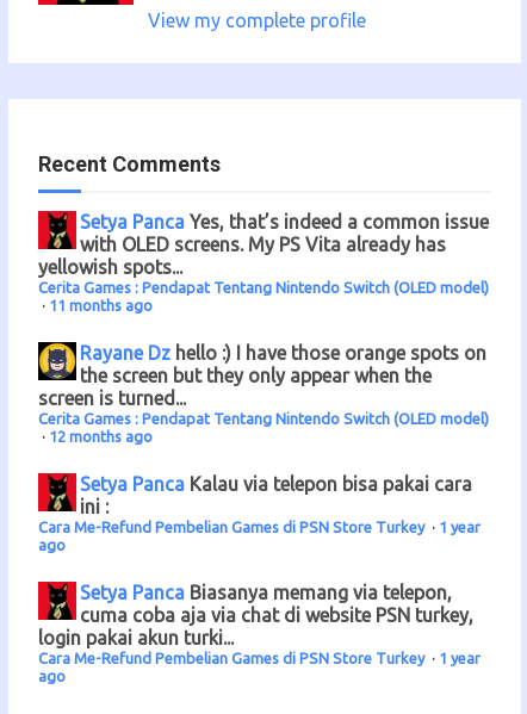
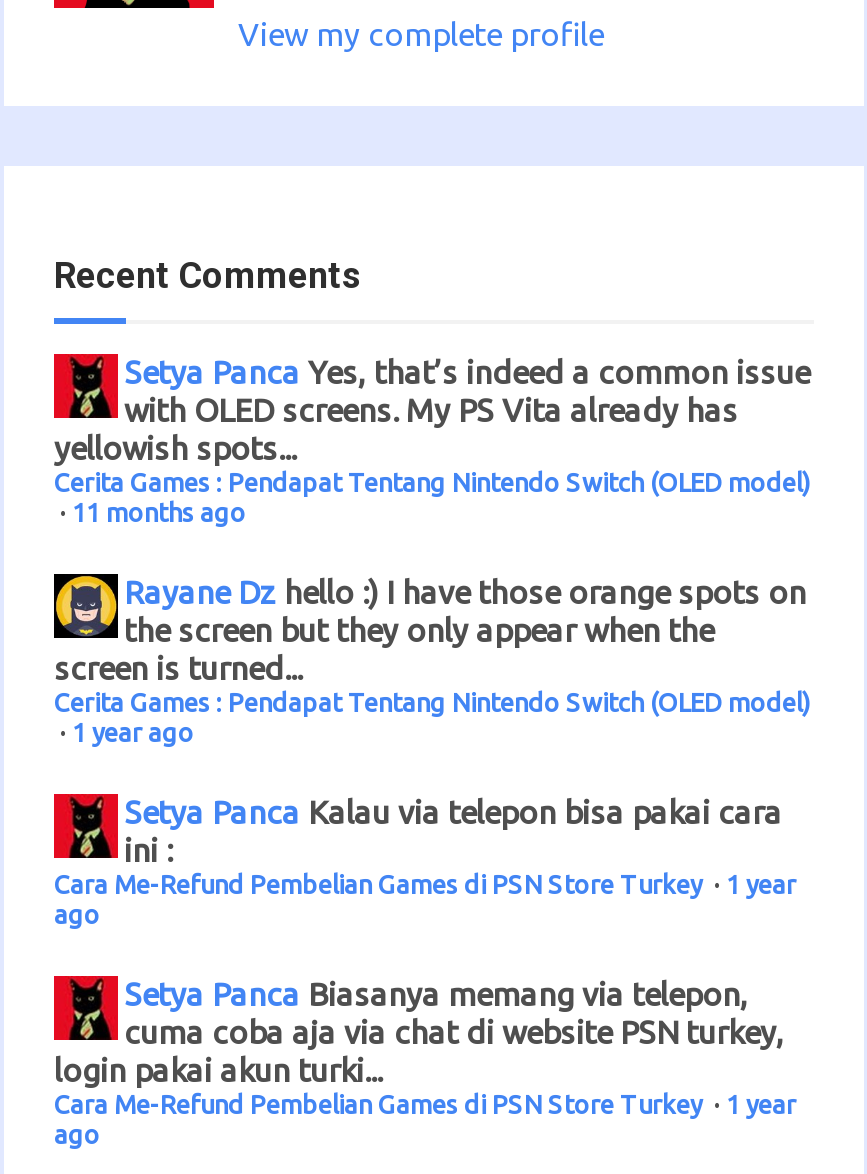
- · 12 months ago
+ · 1 year ago
